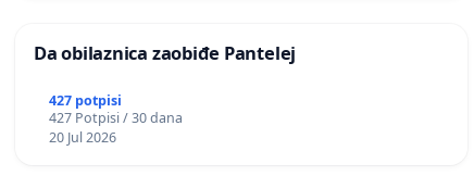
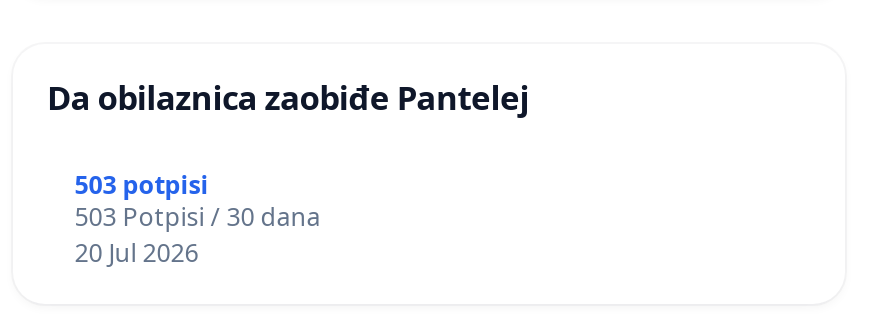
- 427 potpisi
+ 503 potpisi

- 427 Potpisi / 30 dana
+ 503 Potpisi / 30 dana
